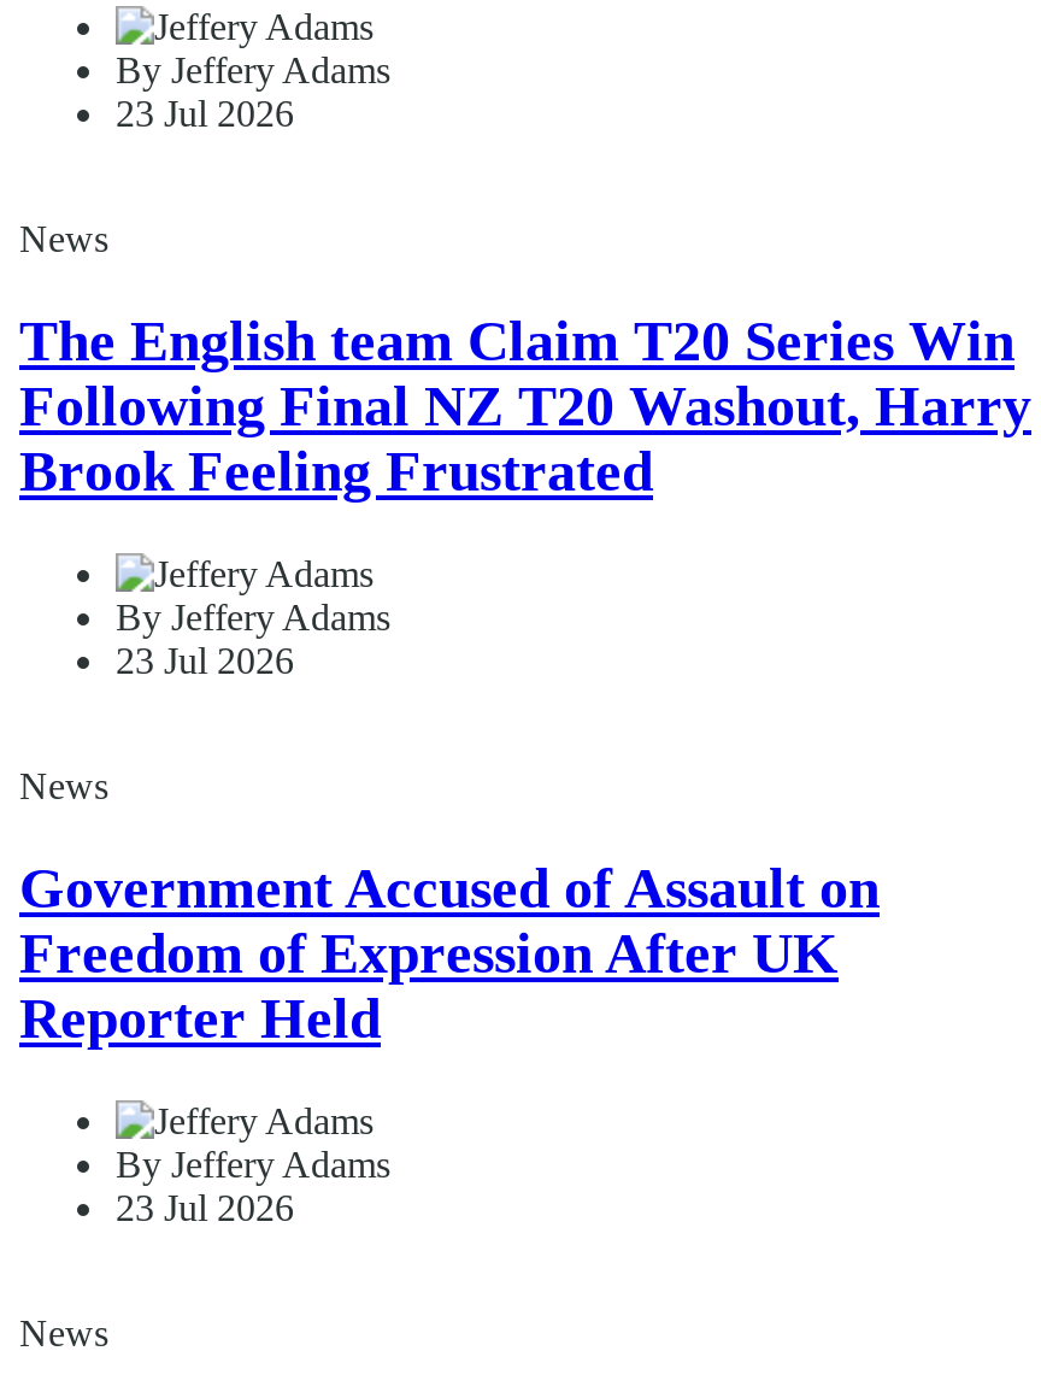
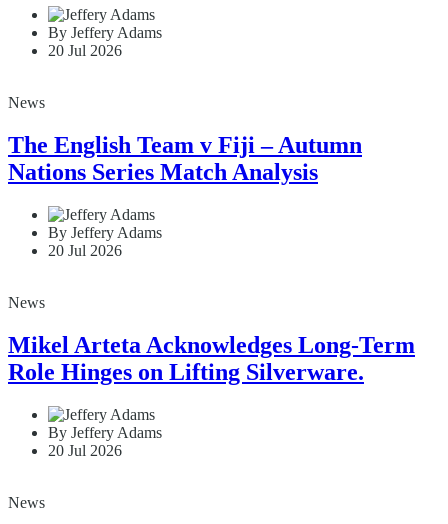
- 23 Jul 2026
+ 20 Jul 2026

- The English team Claim T20 Series Win
- Following Final NZ T20 Washout, Harry
- Brook Feeling Frustrated
+ The English Team v Fiji – Autumn
+ Nations Series Match Analysis

- 23 Jul 2026
+ 20 Jul 2026

- Government Accused of Assault on
- Freedom of Expression After UK
- Reporter Held
+ Mikel Arteta Acknowledges Long-Term
+ Role Hinges on Lifting Silverware.

- 23 Jul 2026
+ 20 Jul 2026
